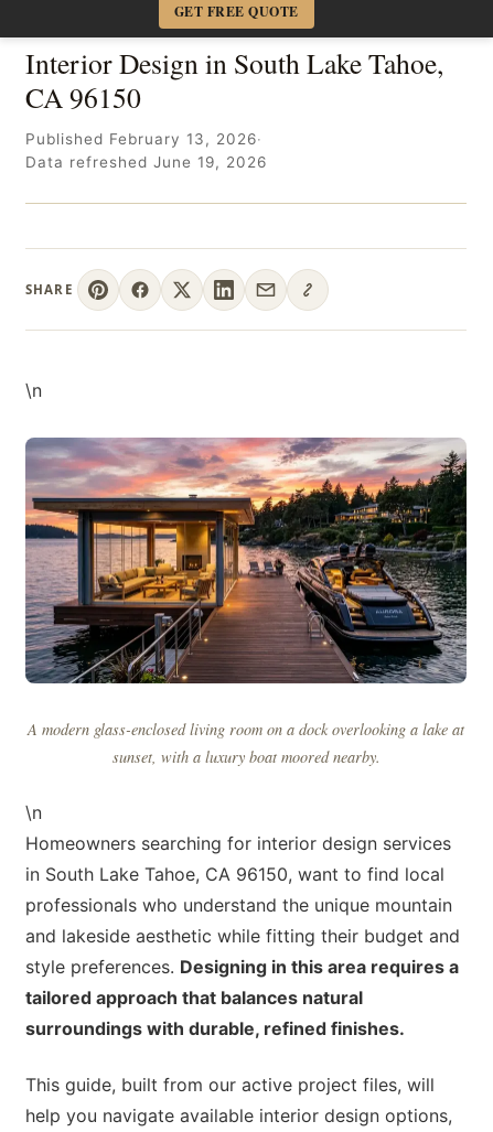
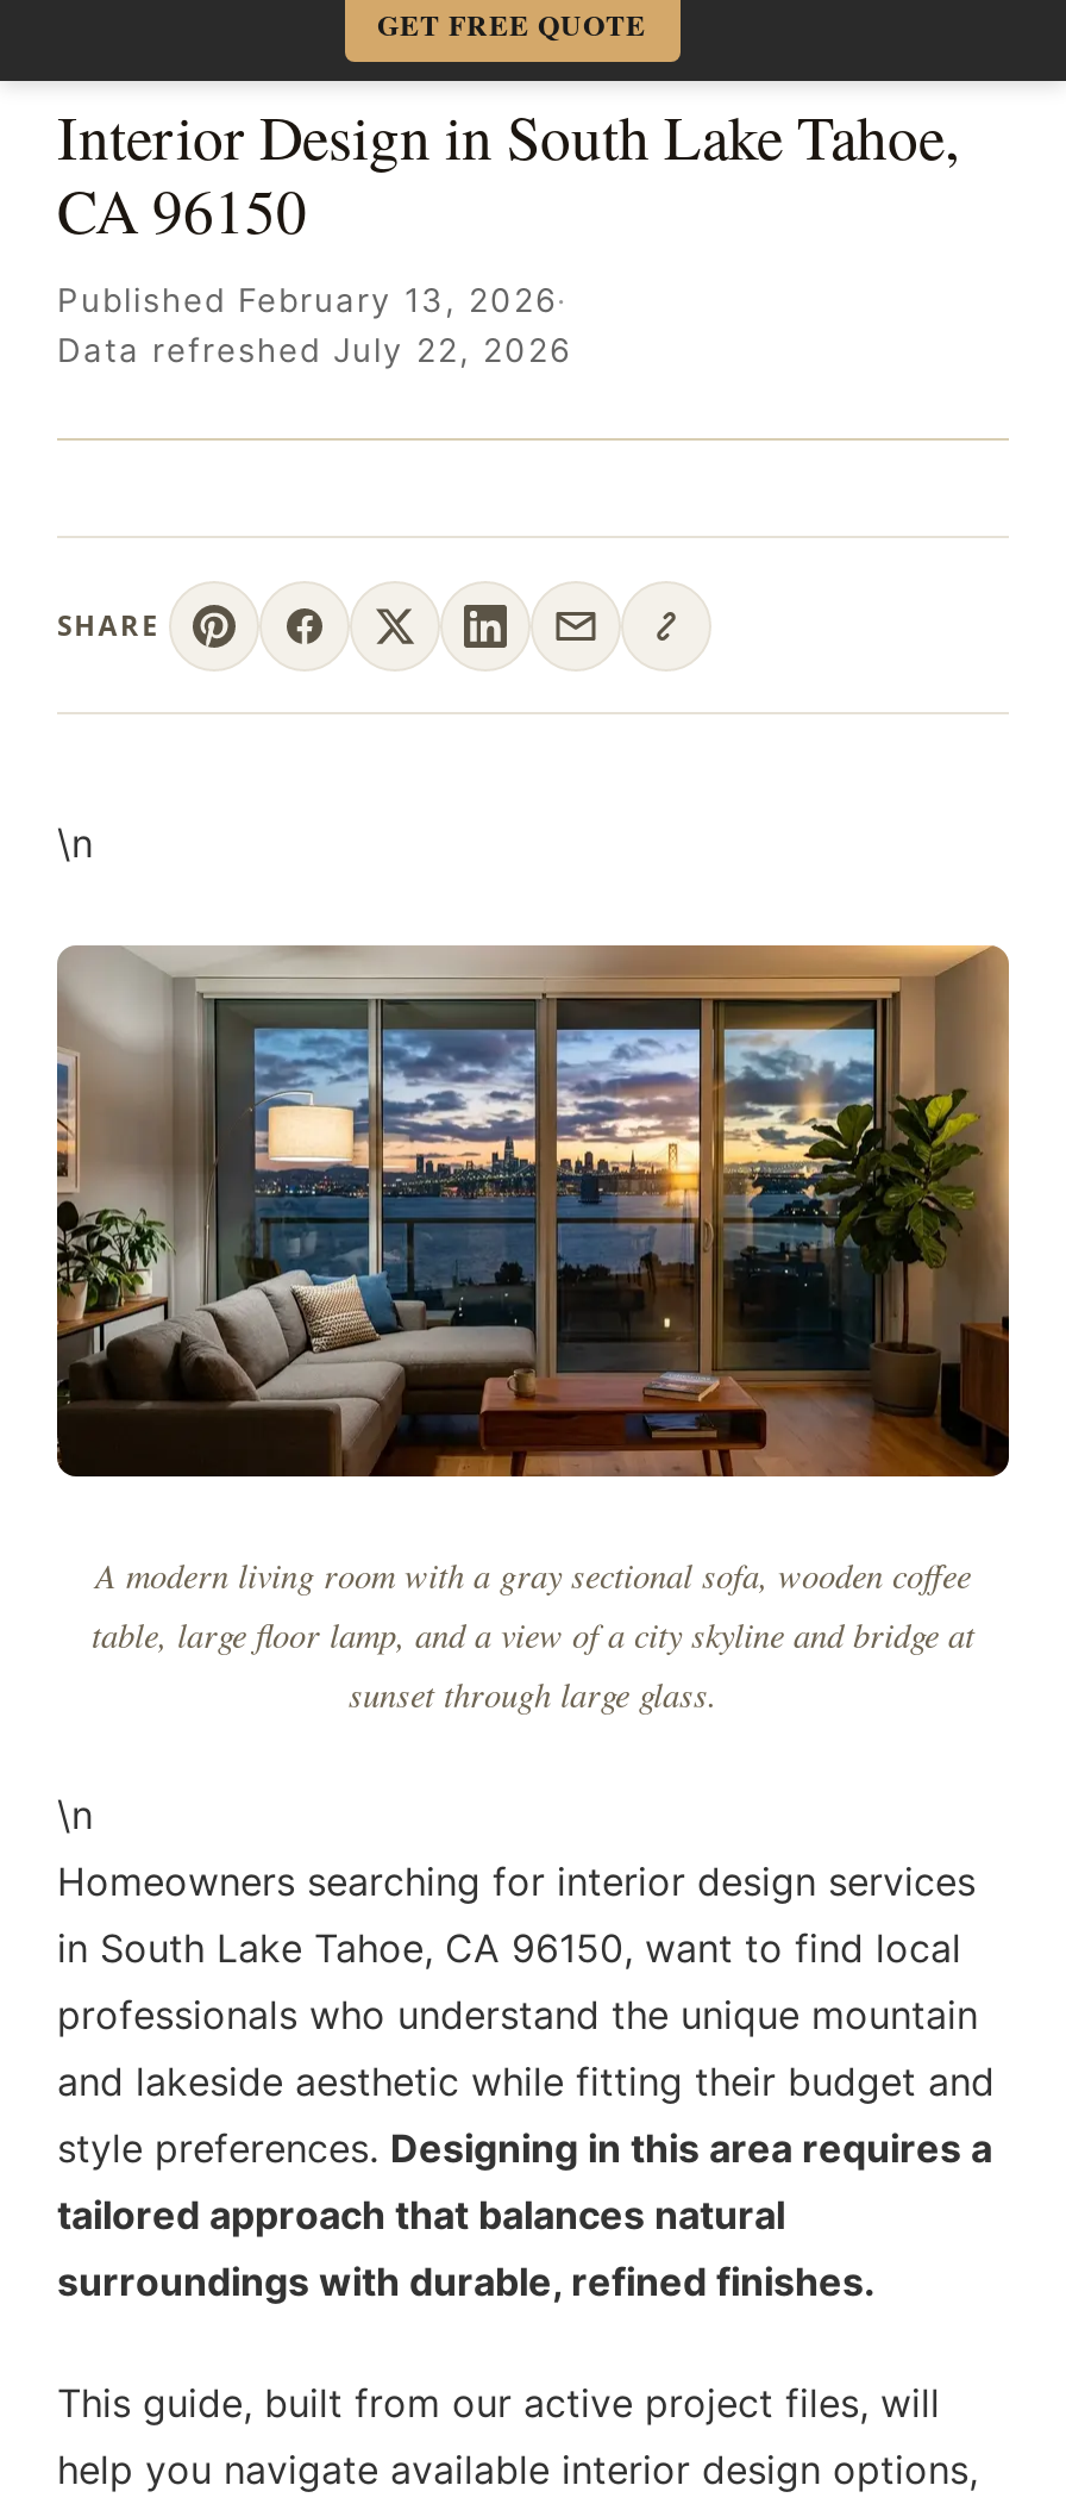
- Data refreshed June 19, 2026
+ Data refreshed July 22, 2026

- [image]
- A modern glass-enclosed living room on a dock overlooking a lake at
- sunset, with a luxury boat moored nearby.
+ [image]
+ A modern living room with a gray sectional sofa, wooden coffee
+ table, large floor lamp, and a view of a city skyline and bridge at
+ sunset through large glass.
